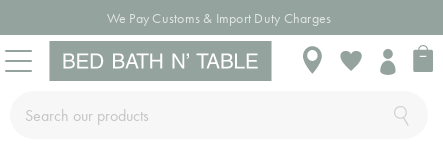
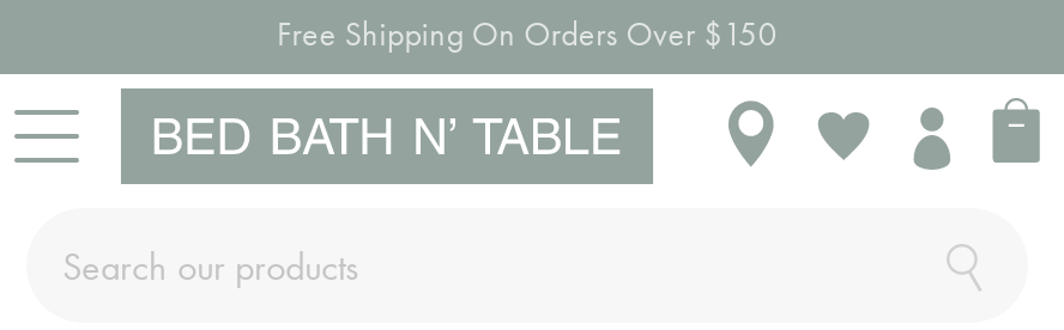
- We Pay Customs & Import Duty Charges
+ Free Shipping On Orders Over $150
